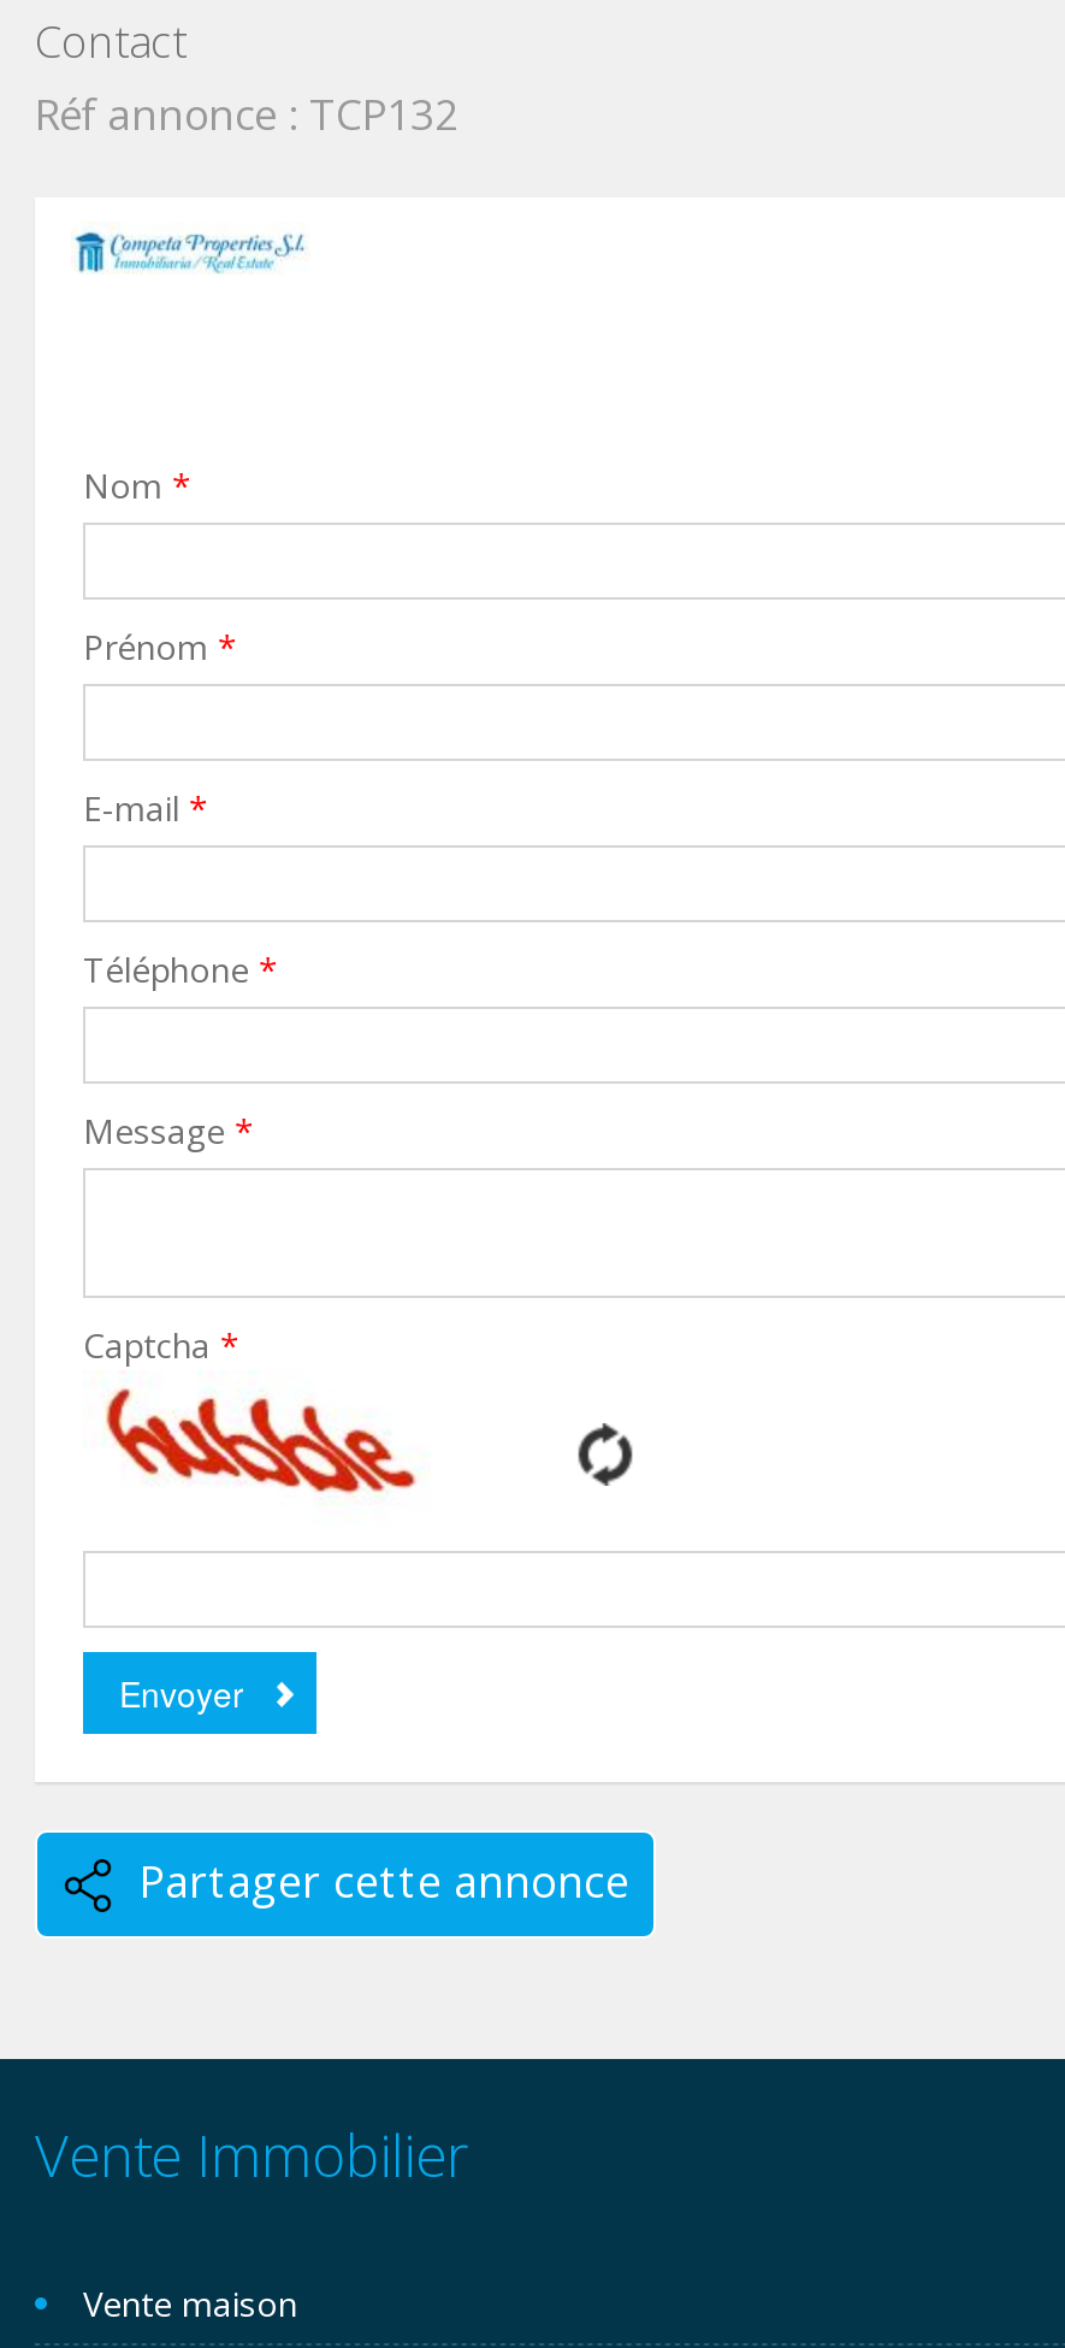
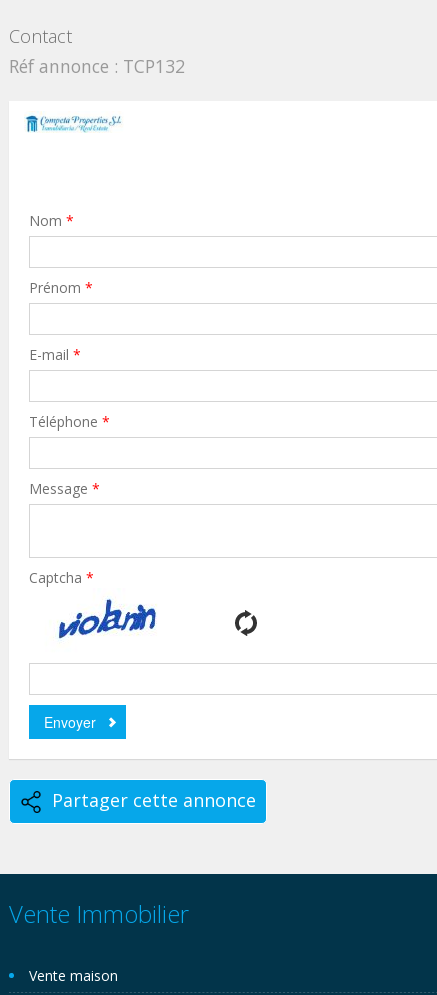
- [image]
+ [image]
